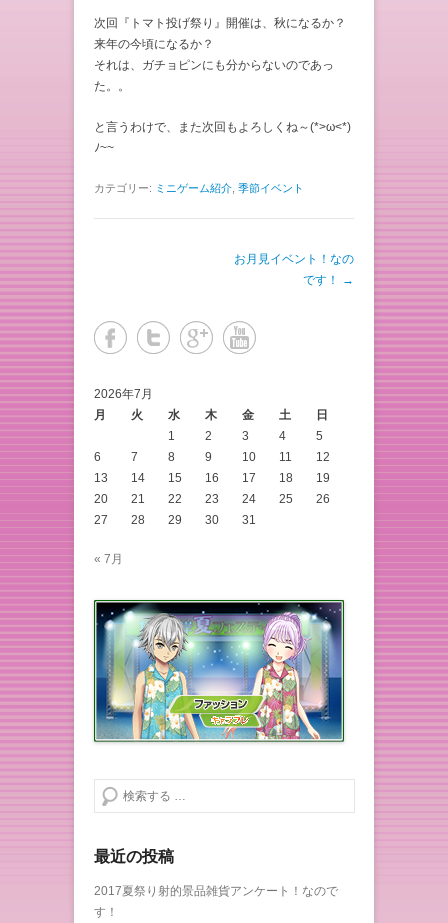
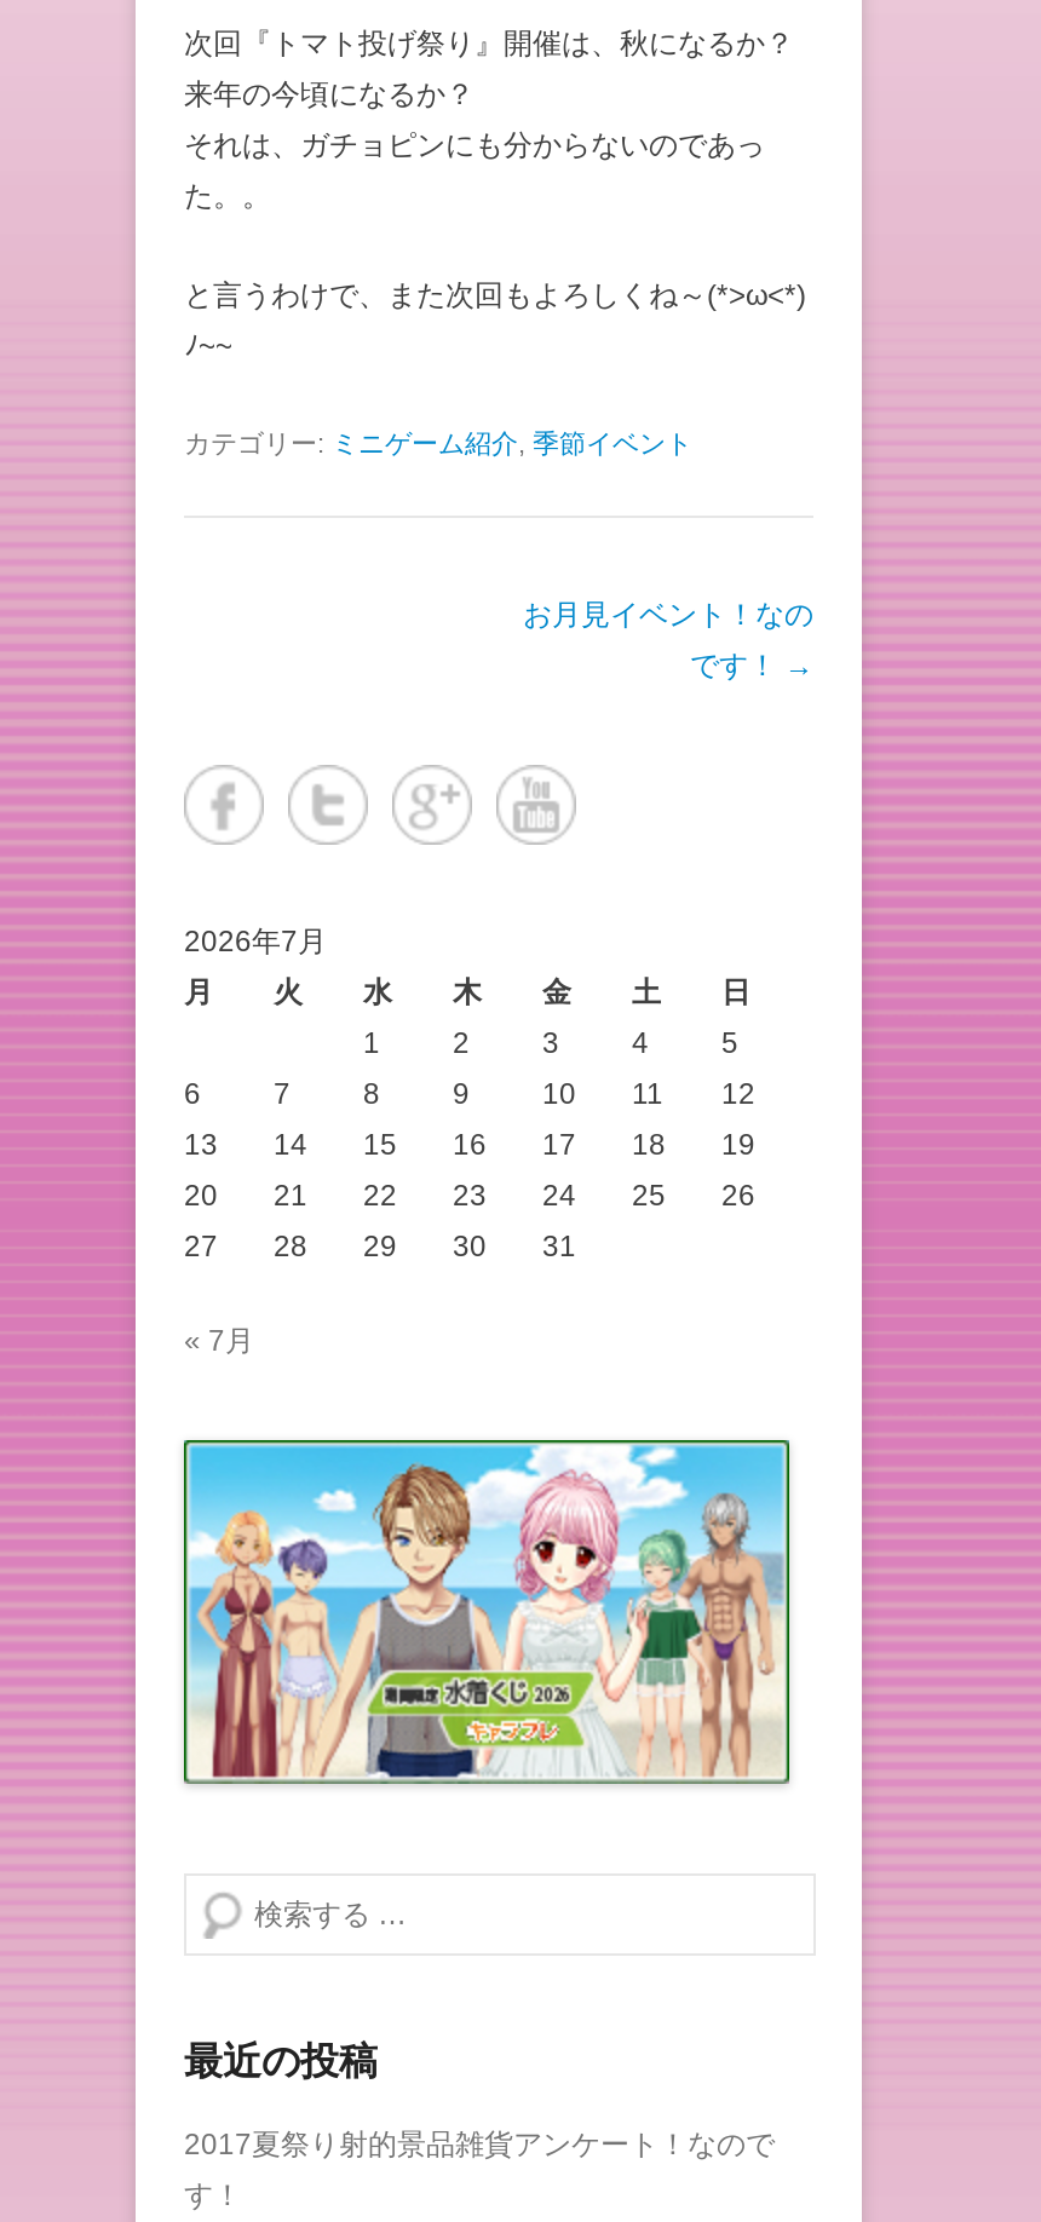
- [image]
+ [image]
